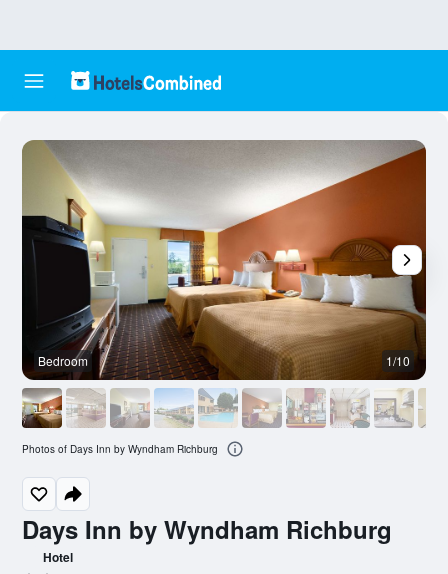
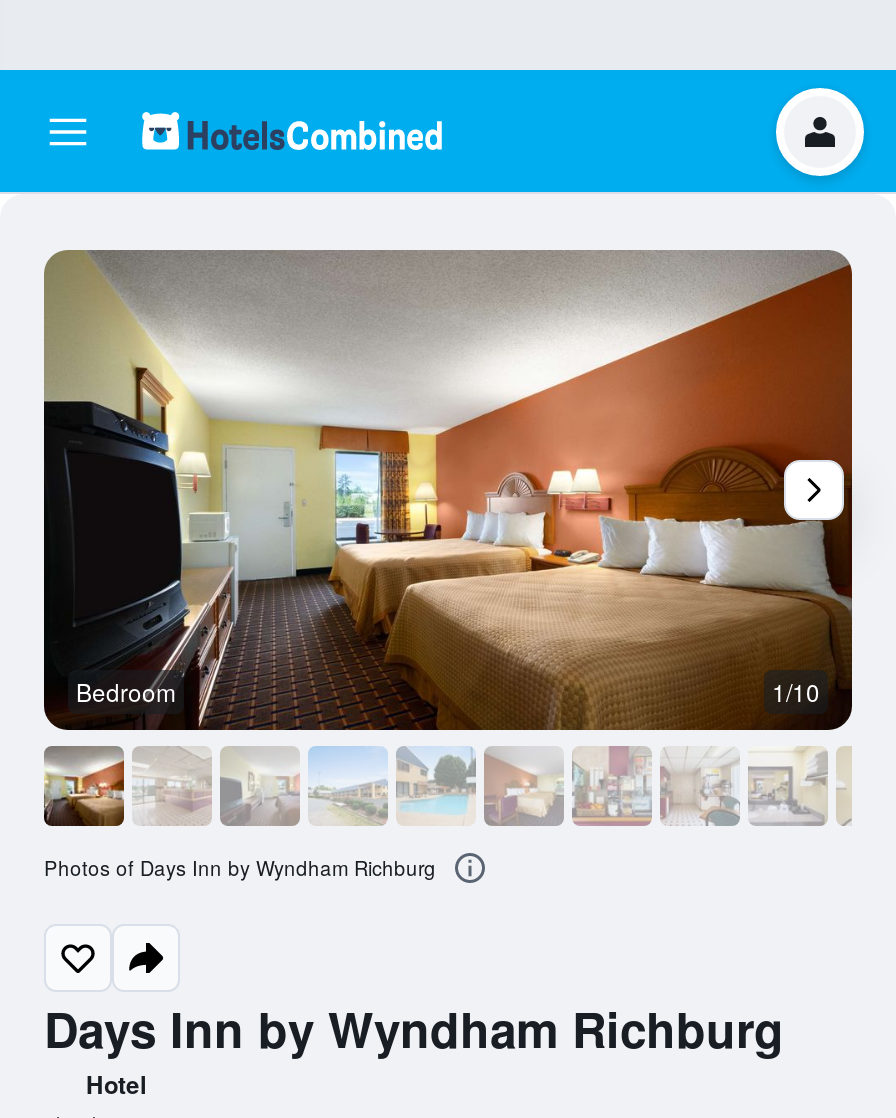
+ [image]
